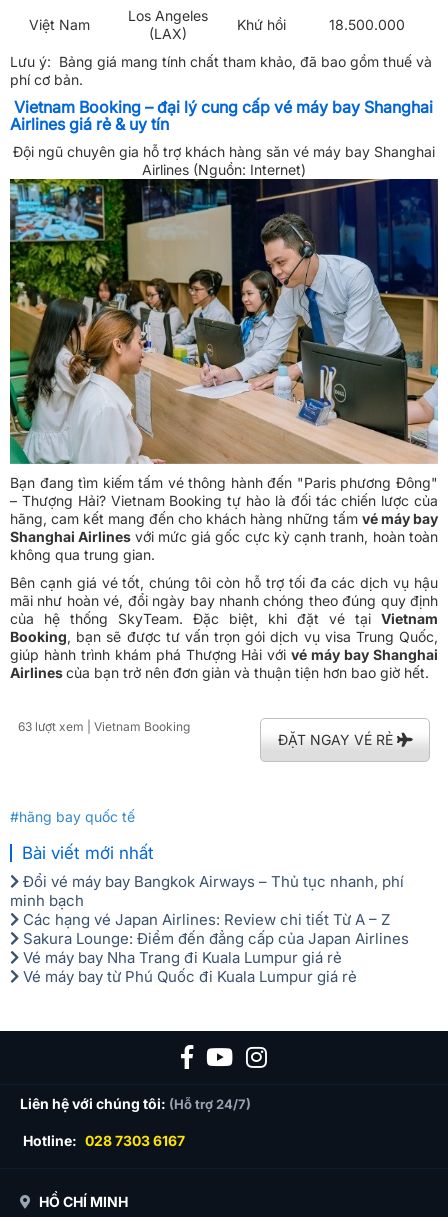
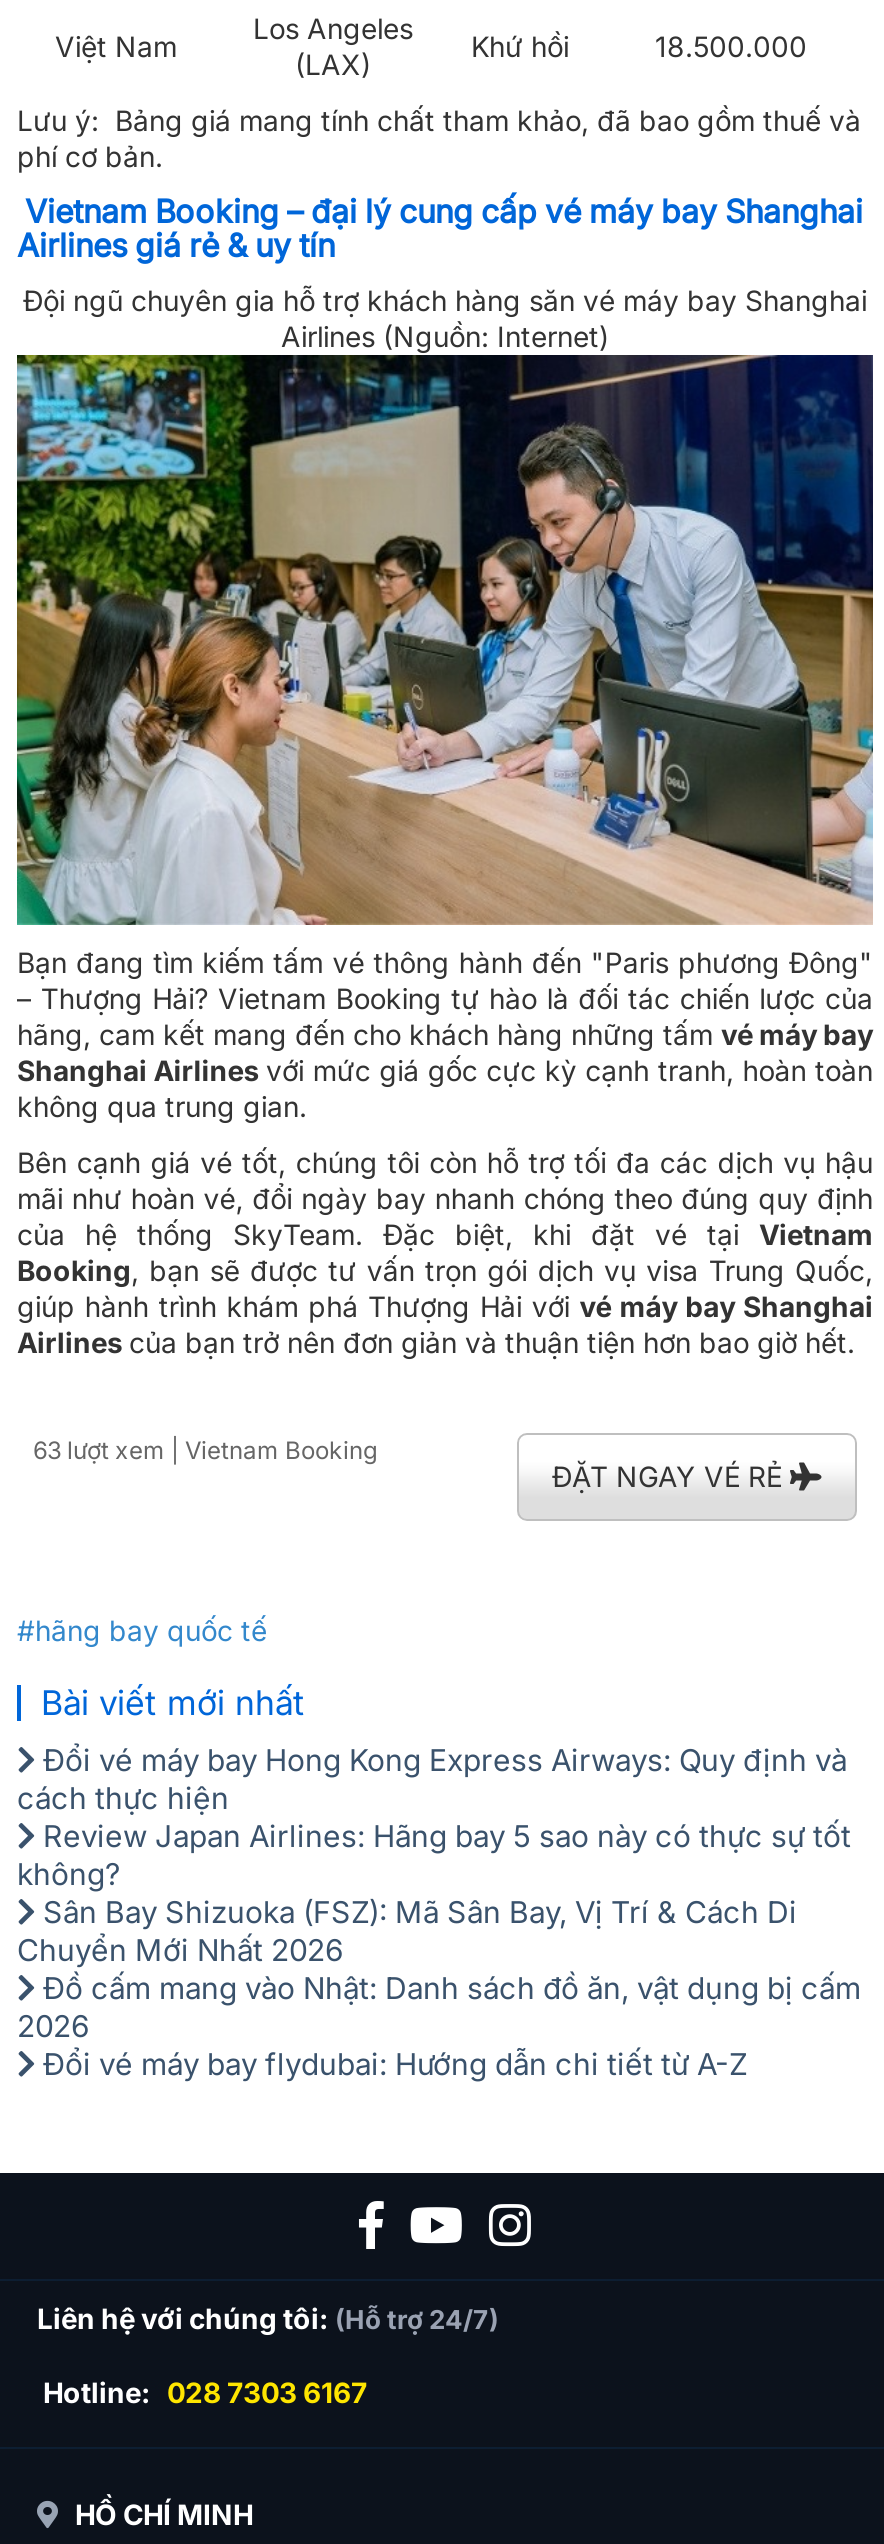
- Đổi vé máy bay Bangkok Airways – Thủ tục nhanh, phí
- minh bạch
- Các hạng vé Japan Airlines: Review chi tiết Từ A – Z
- Sakura Lounge: Điểm đến đẳng cấp của Japan Airlines
- Vé máy bay Nha Trang đi Kuala Lumpur giá rẻ
- Vé máy bay từ Phú Quốc đi Kuala Lumpur giá rẻ
+ Đổi vé máy bay Hong Kong Express Airways: Quy định và
+ cách thực hiện
+ Review Japan Airlines: Hãng bay 5 sao này có thực sự tốt
+ không?
+ Sân Bay Shizuoka (FSZ): Mã Sân Bay, Vị Trí & Cách Di
+ Chuyển Mới Nhất 2026
+ Đồ cấm mang vào Nhật: Danh sách đồ ăn, vật dụng bị cấm
+ 2026
+ Đổi vé máy bay flydubai: Hướng dẫn chi tiết từ A-Z
